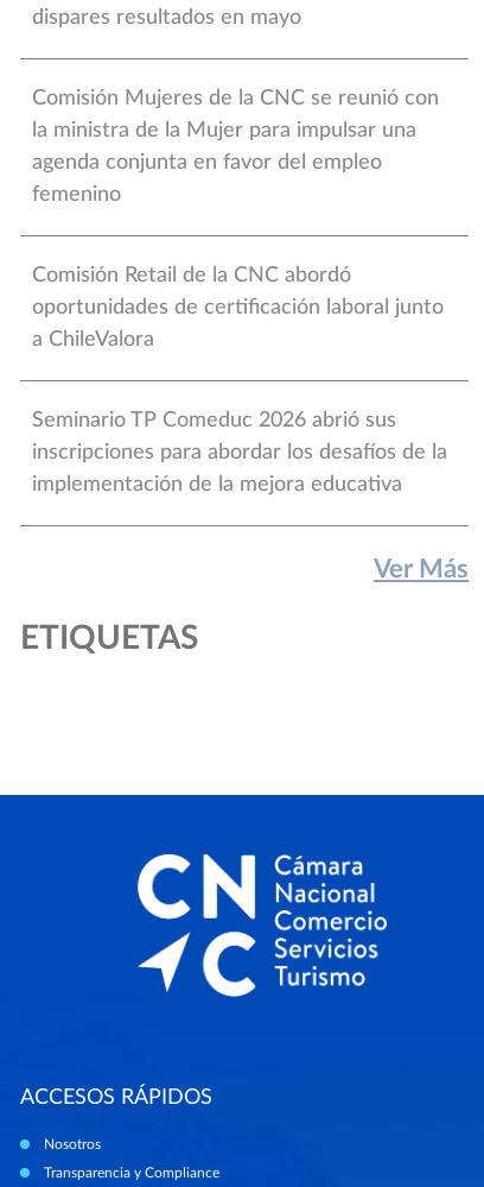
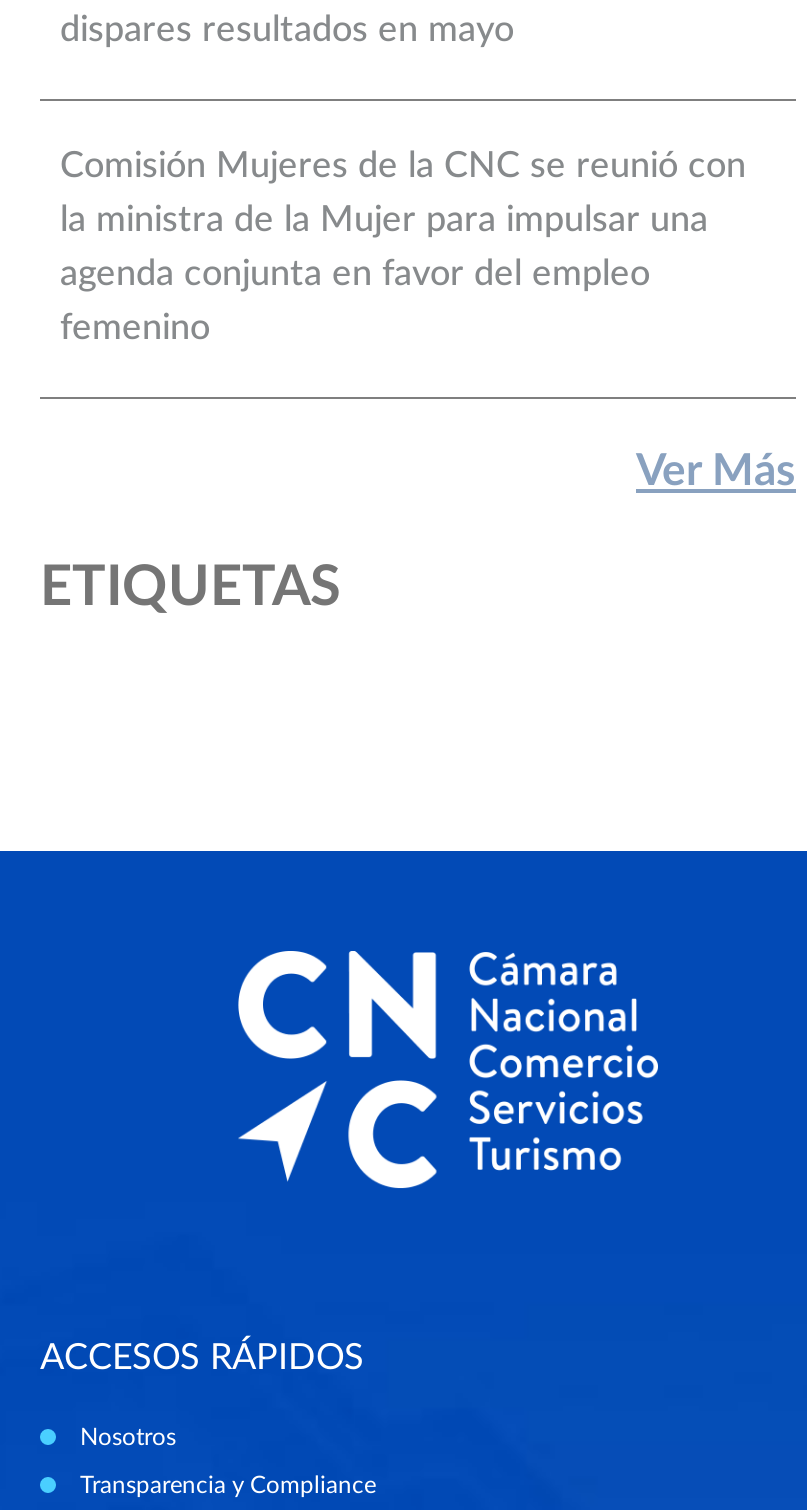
- Comisión Retail de la CNC abordó
- oportunidades de certificación laboral junto
- a ChileValora

- Seminario TP Comeduc 2026 abrió sus
- inscripciones para abordar los desafíos de la
- implementación de la mejora educativa
